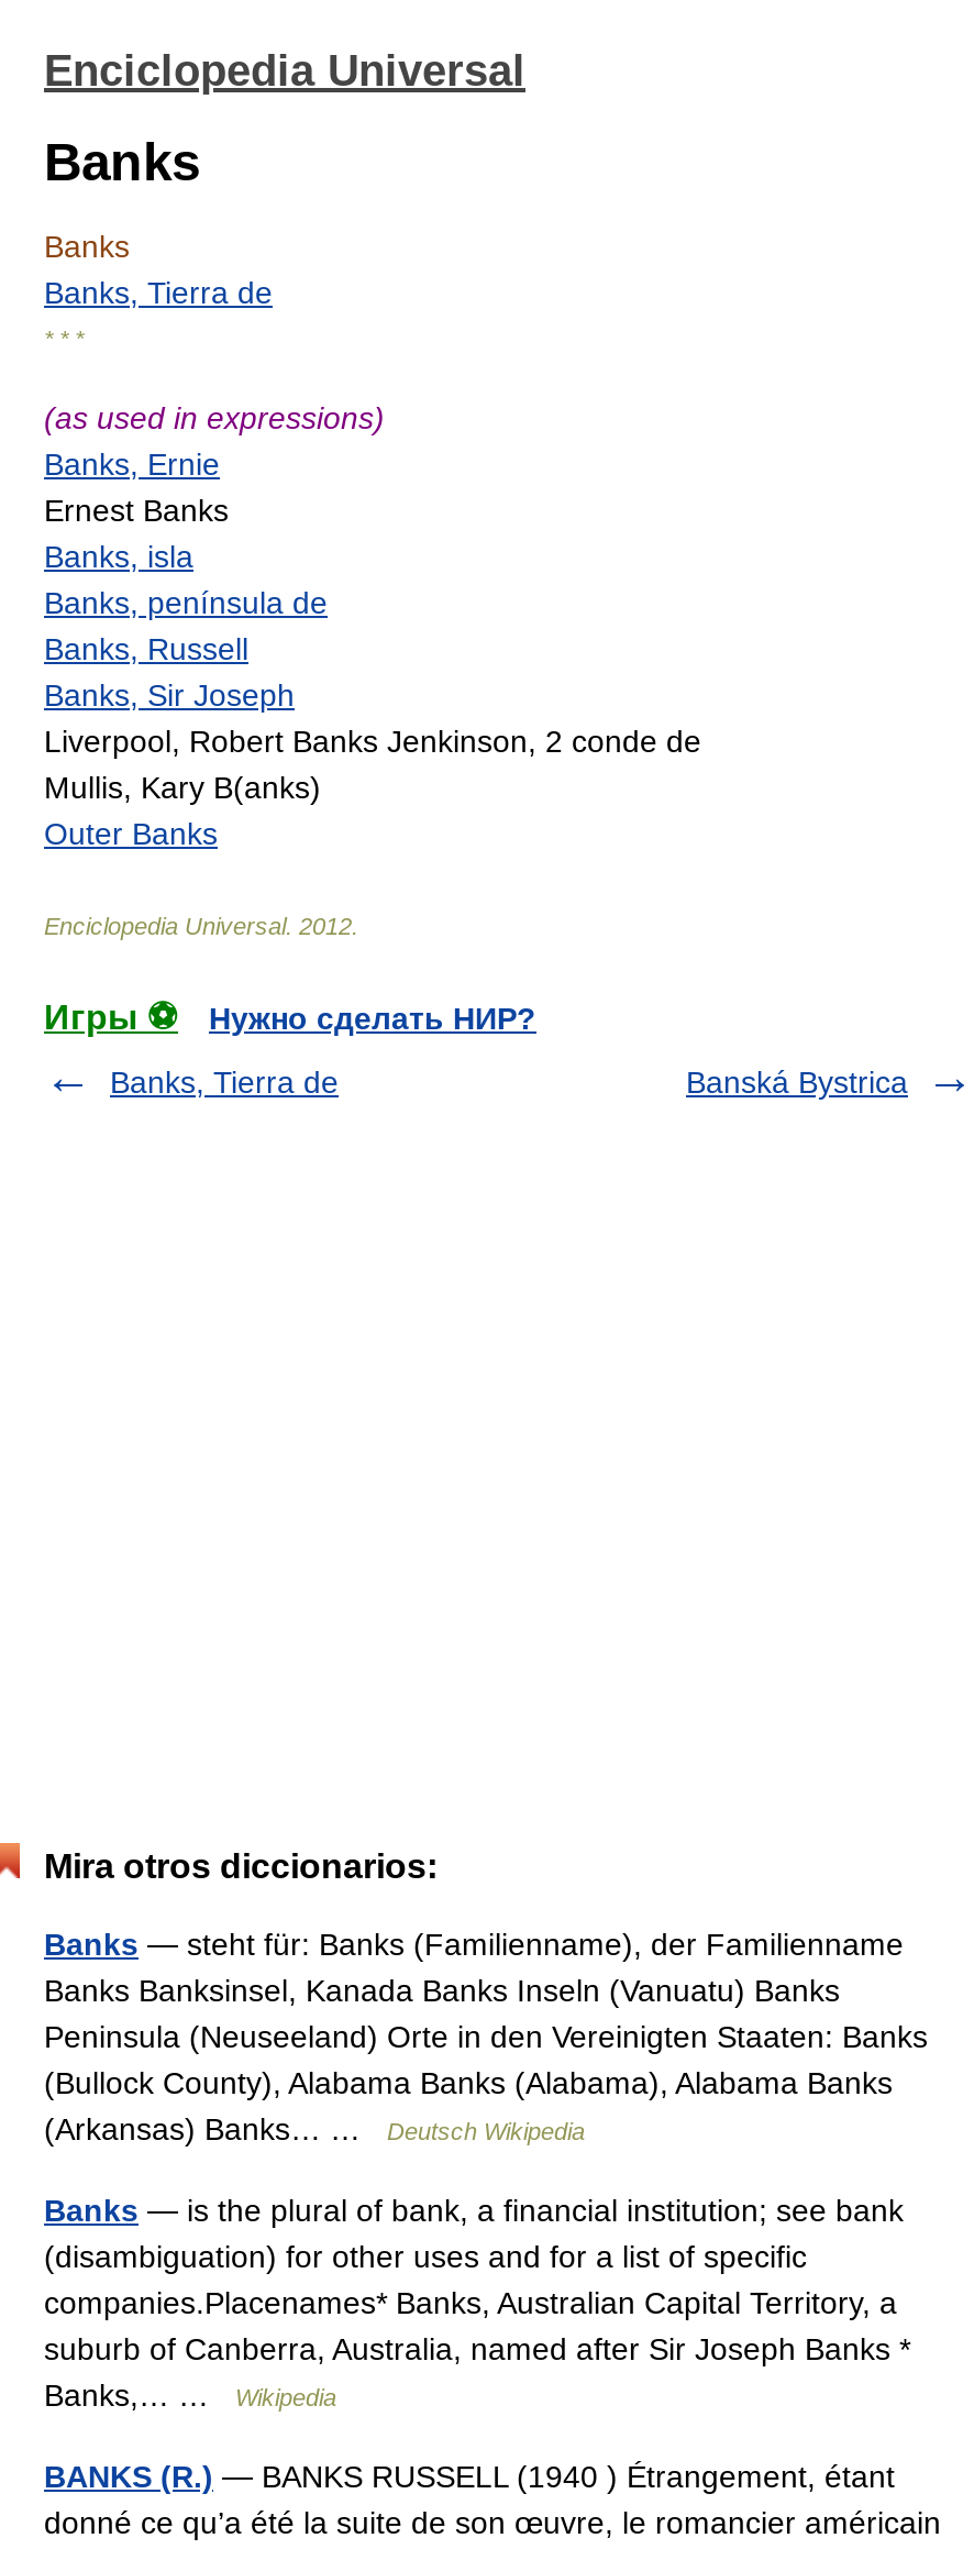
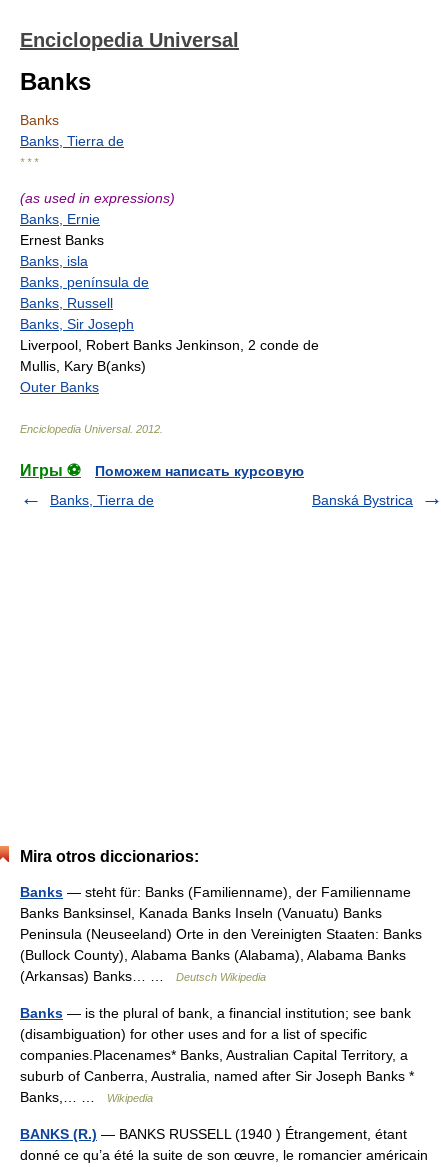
- Нужно сделать НИР?
+ Поможем написать курсовую
